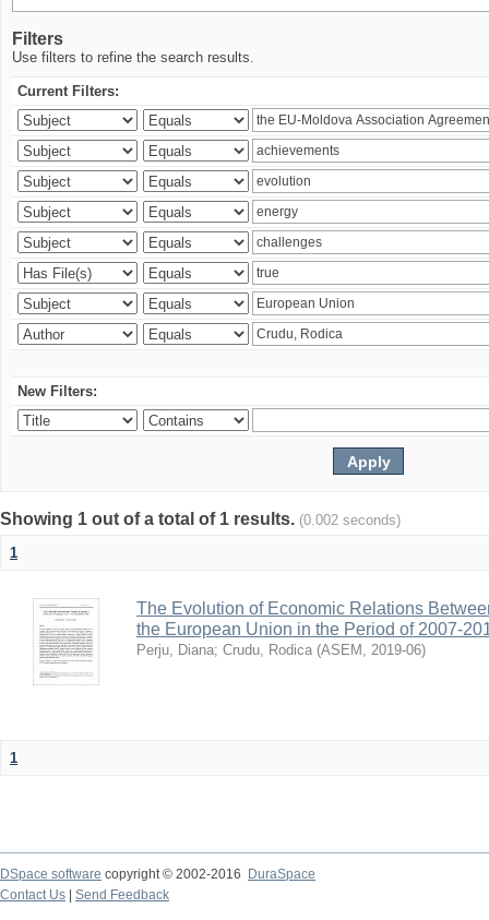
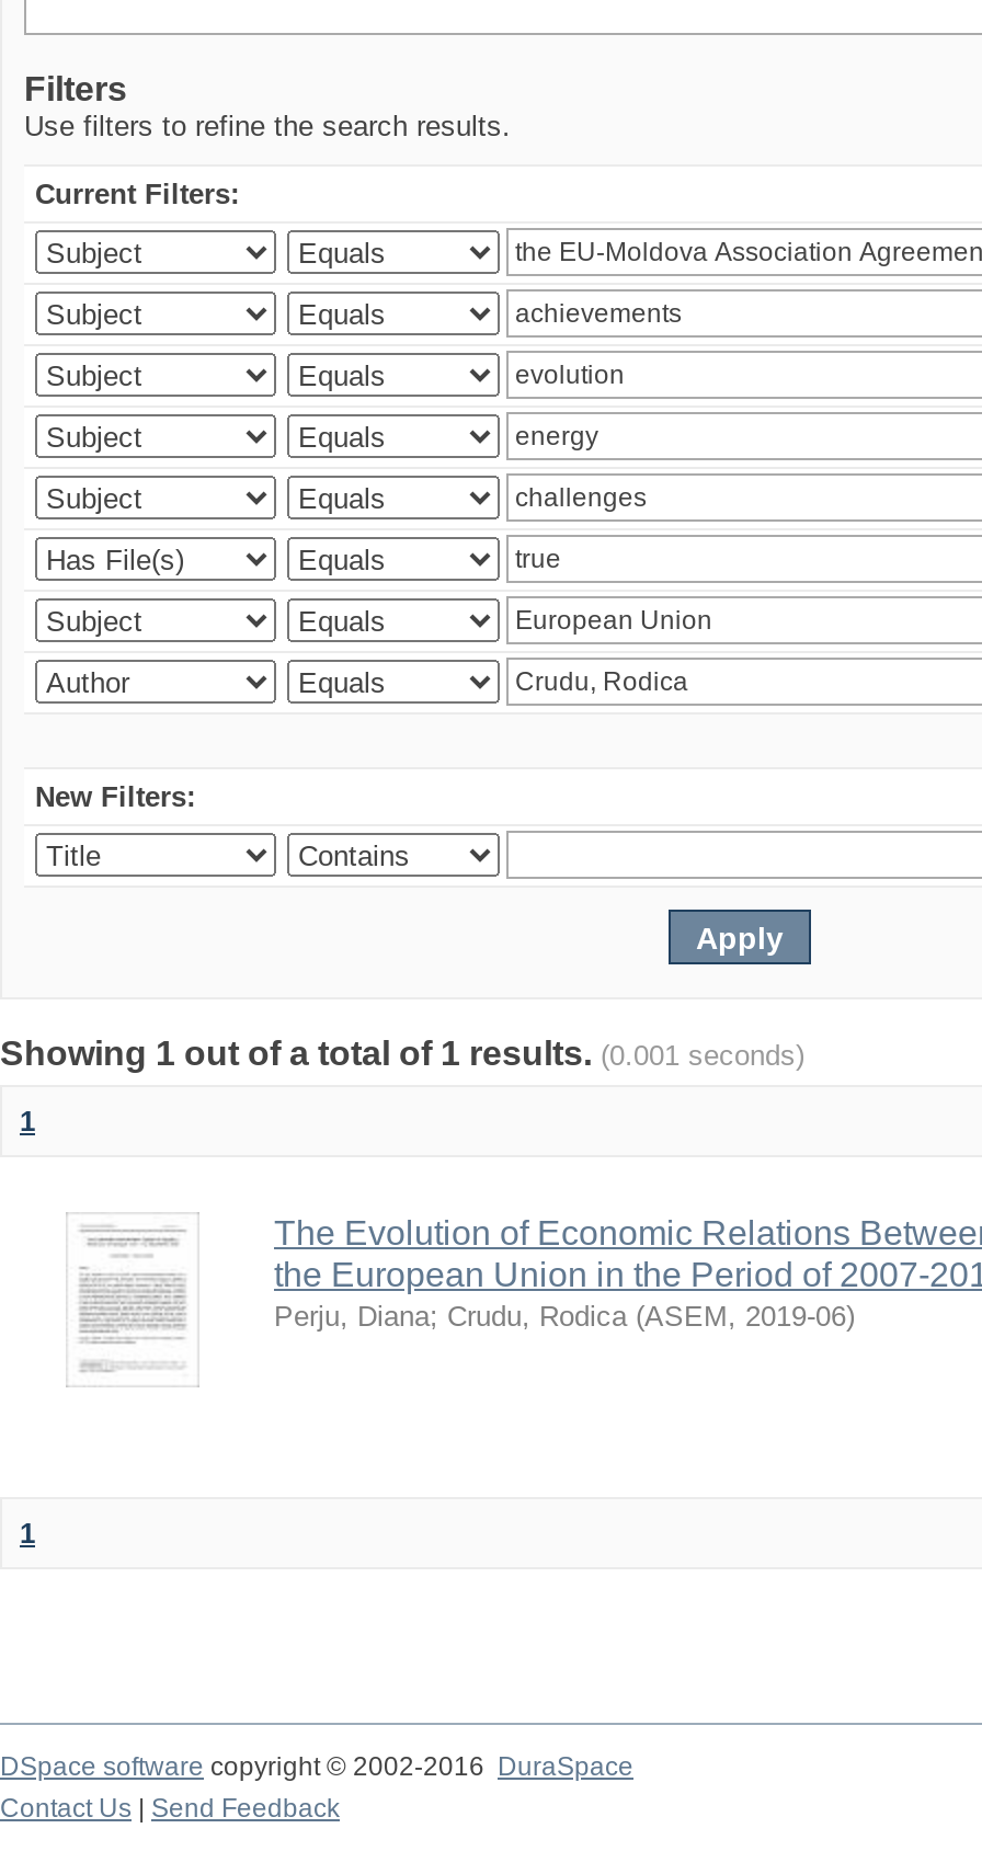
- Showing 1 out of a total of 1 results. (0.002 seconds)
+ Showing 1 out of a total of 1 results. (0.001 seconds)
